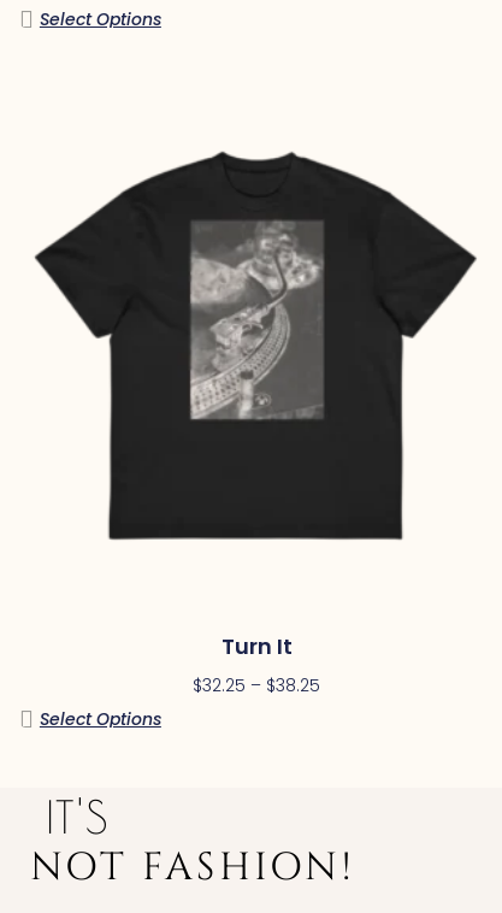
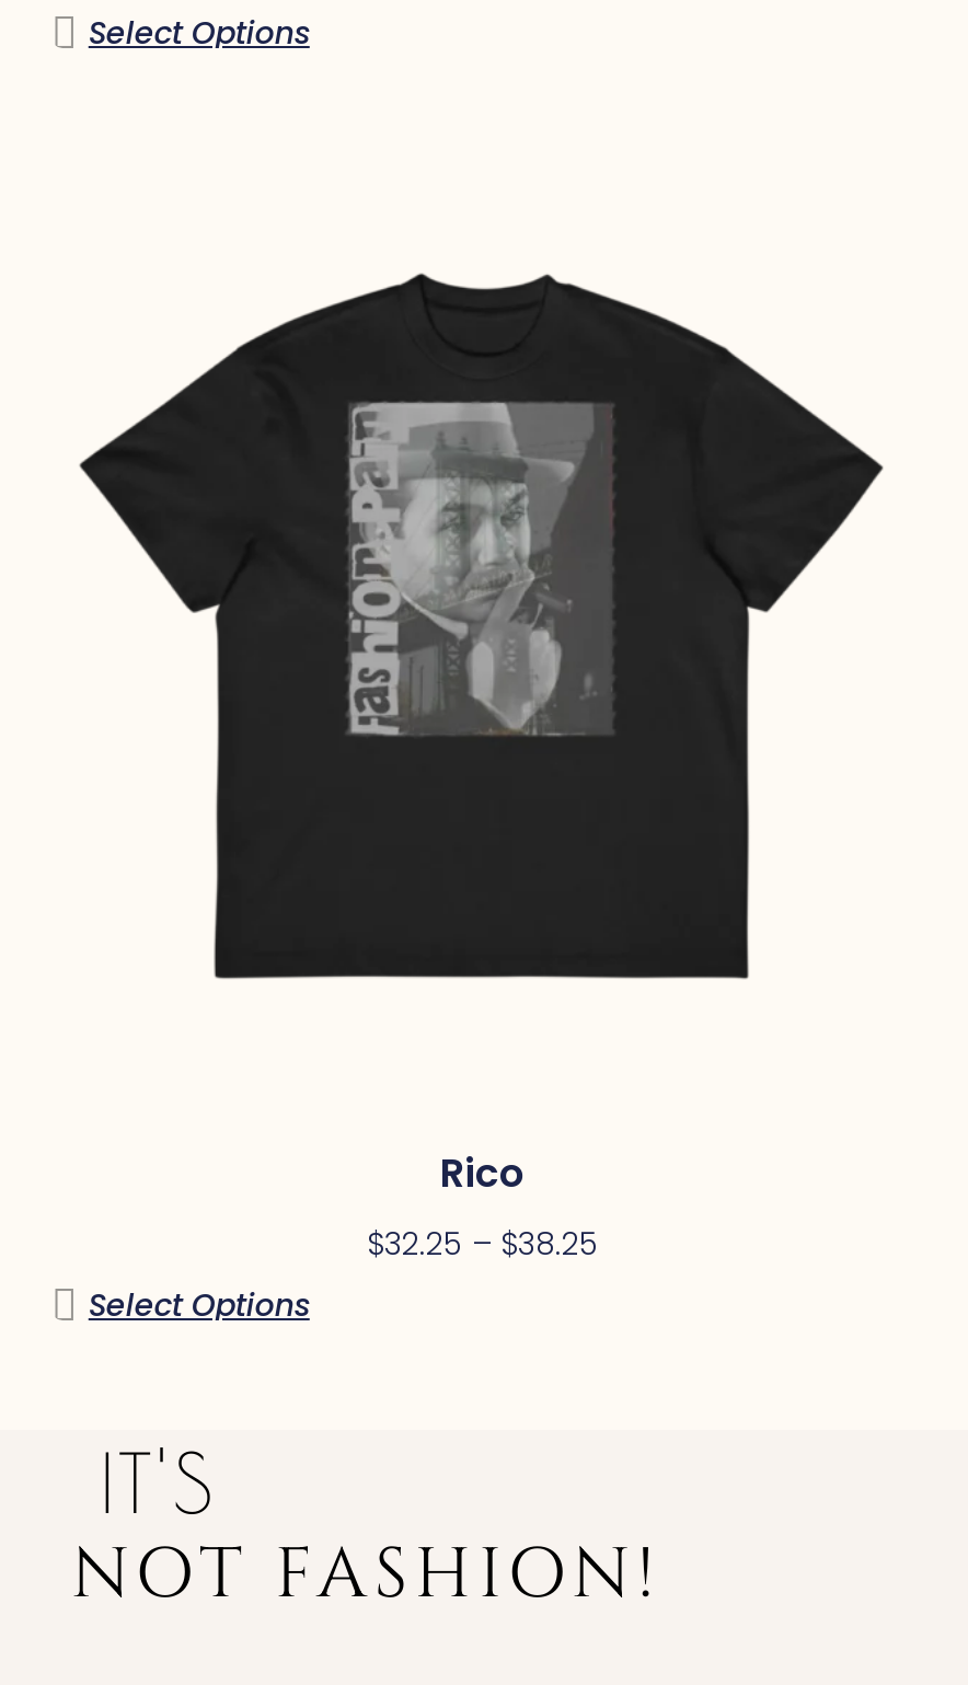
- [image]
+ [image]

- Turn It
+ Rico
